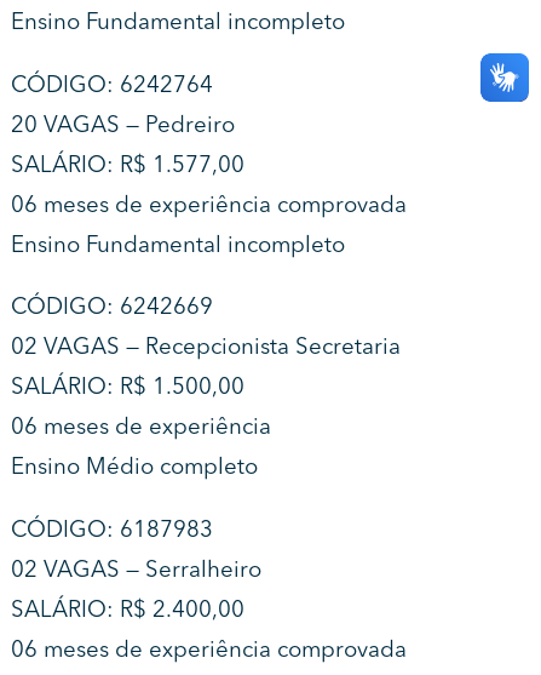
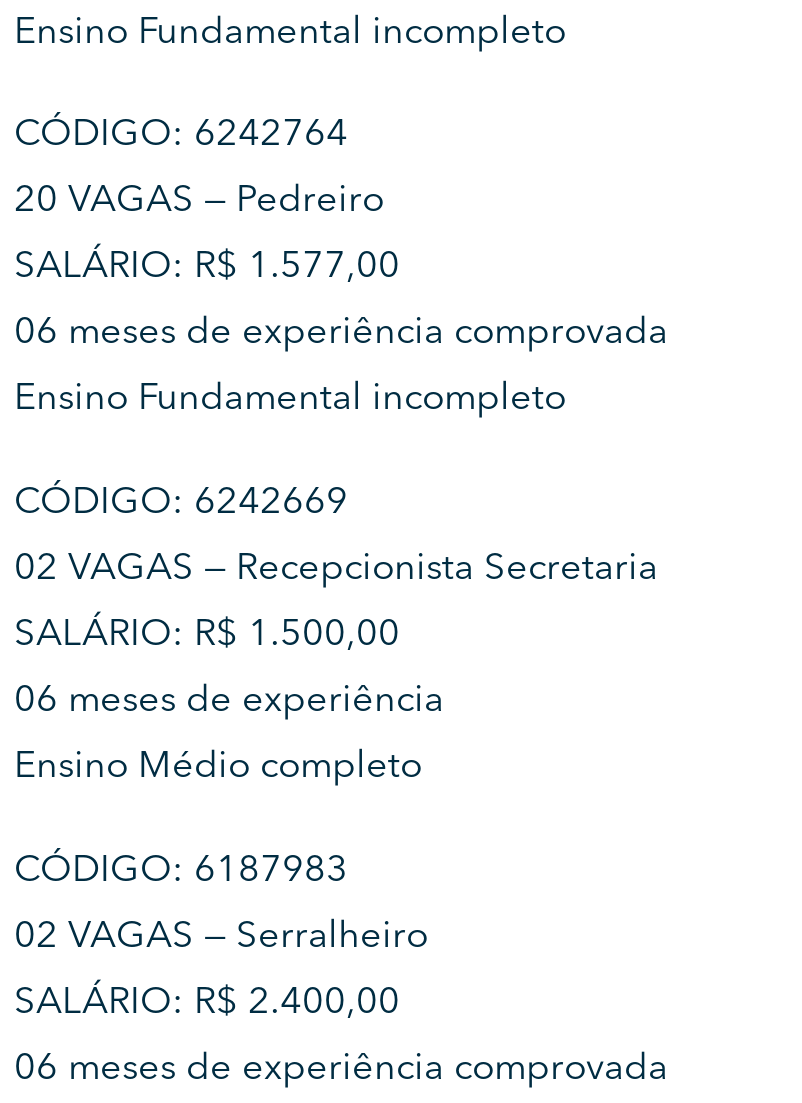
- [image]
